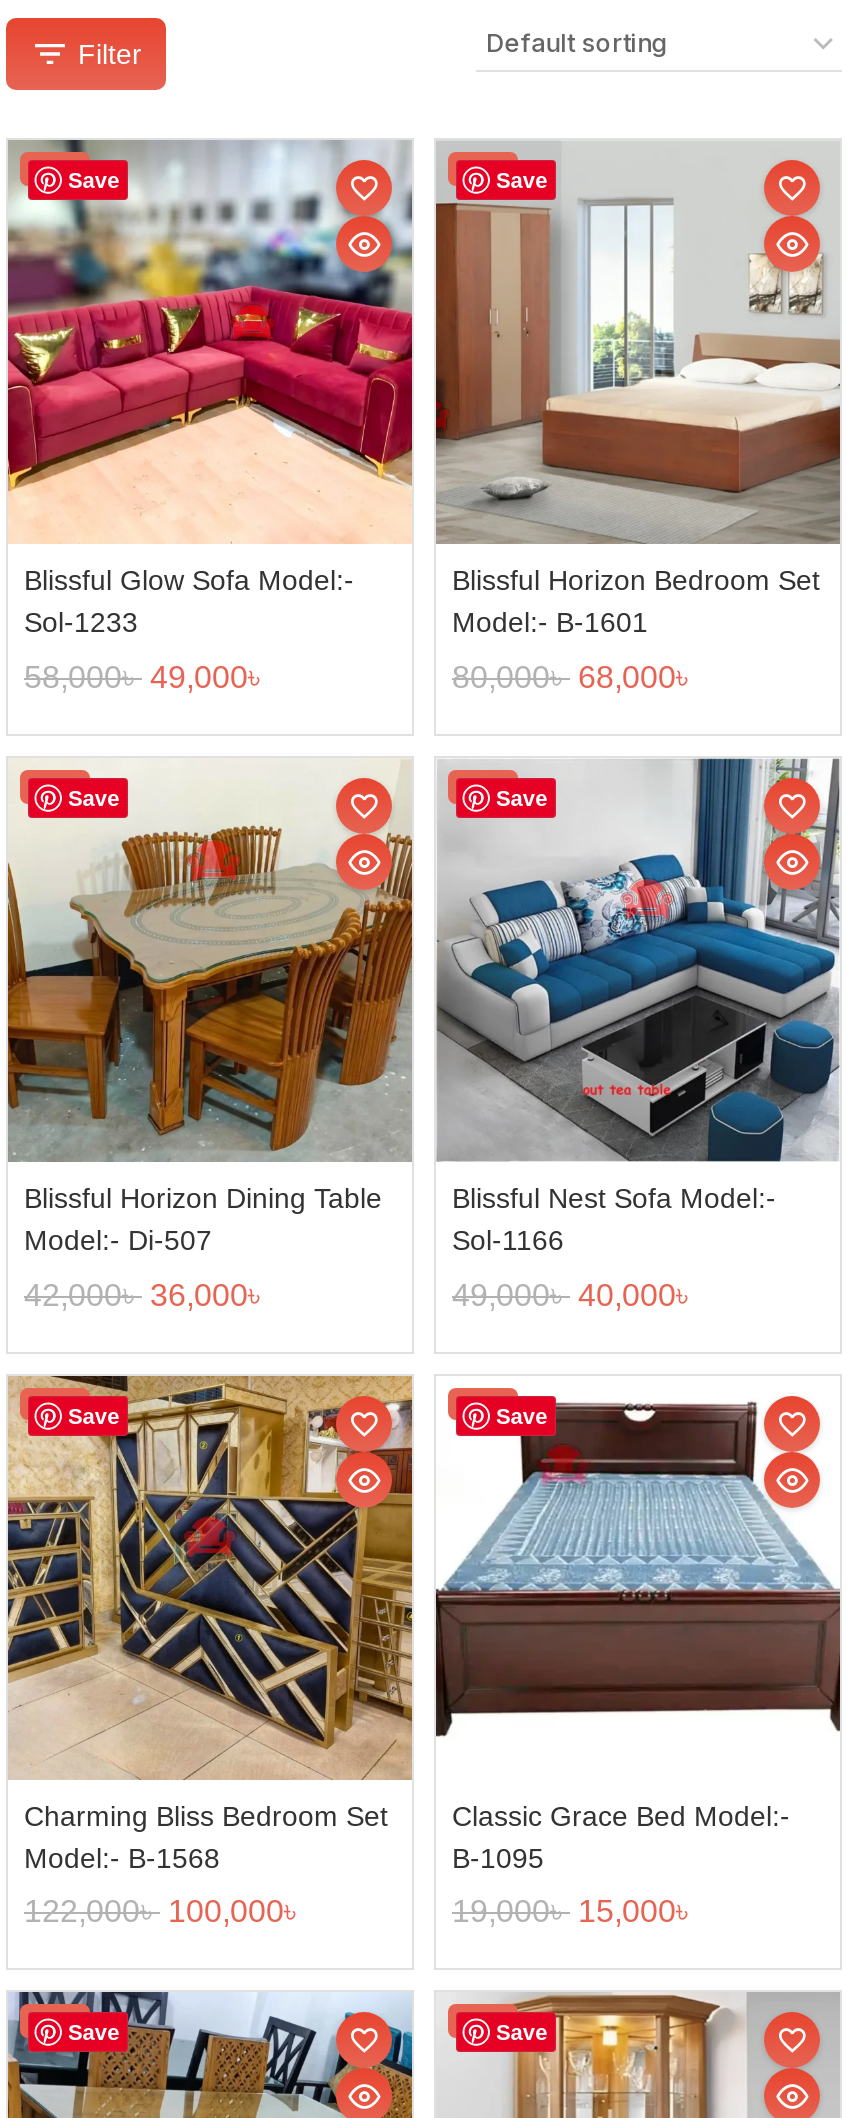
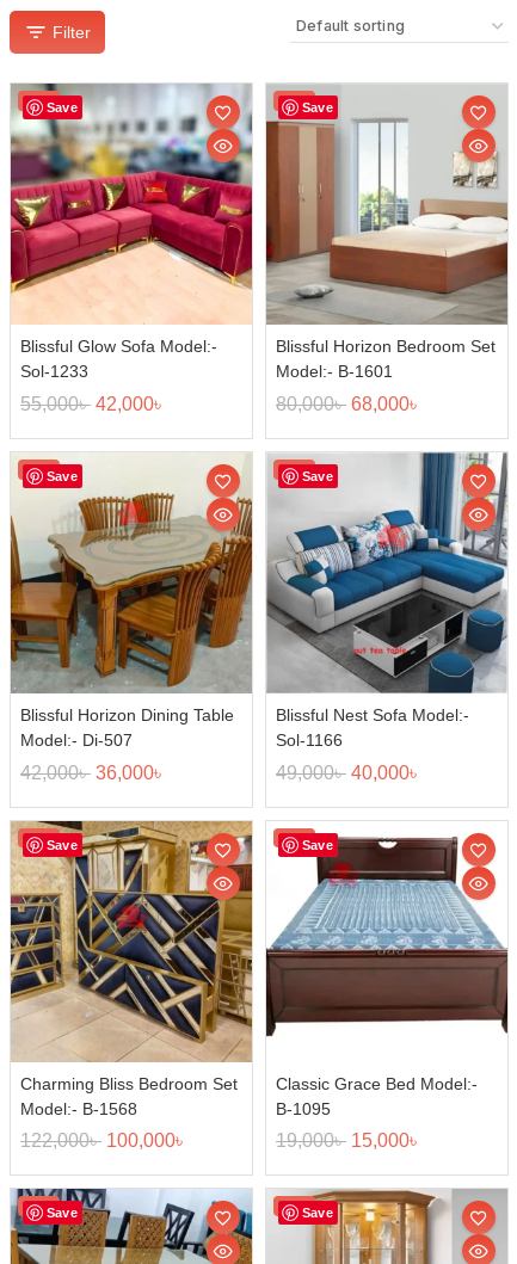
- 58,000৳ 49,000৳
+ 55,000৳ 42,000৳
